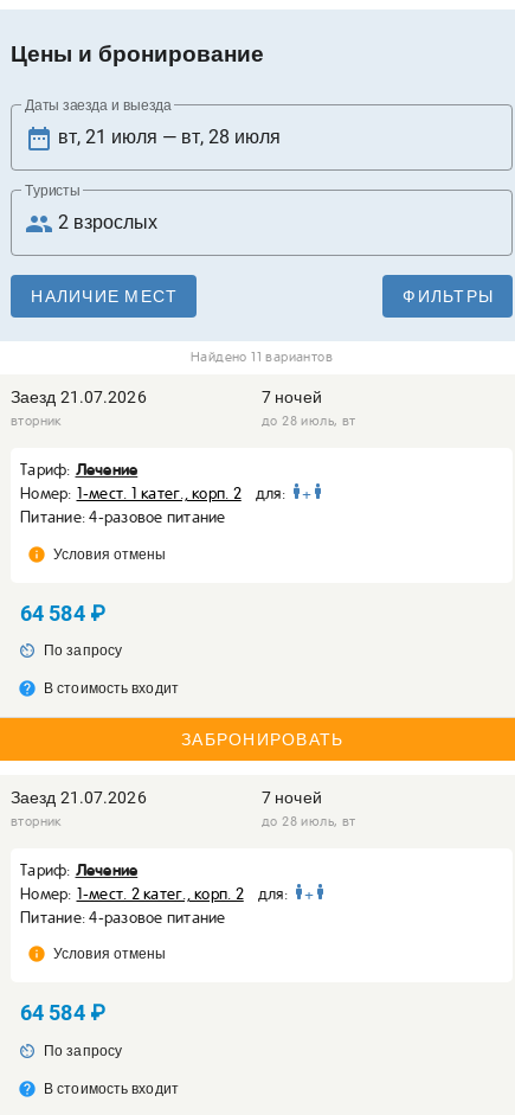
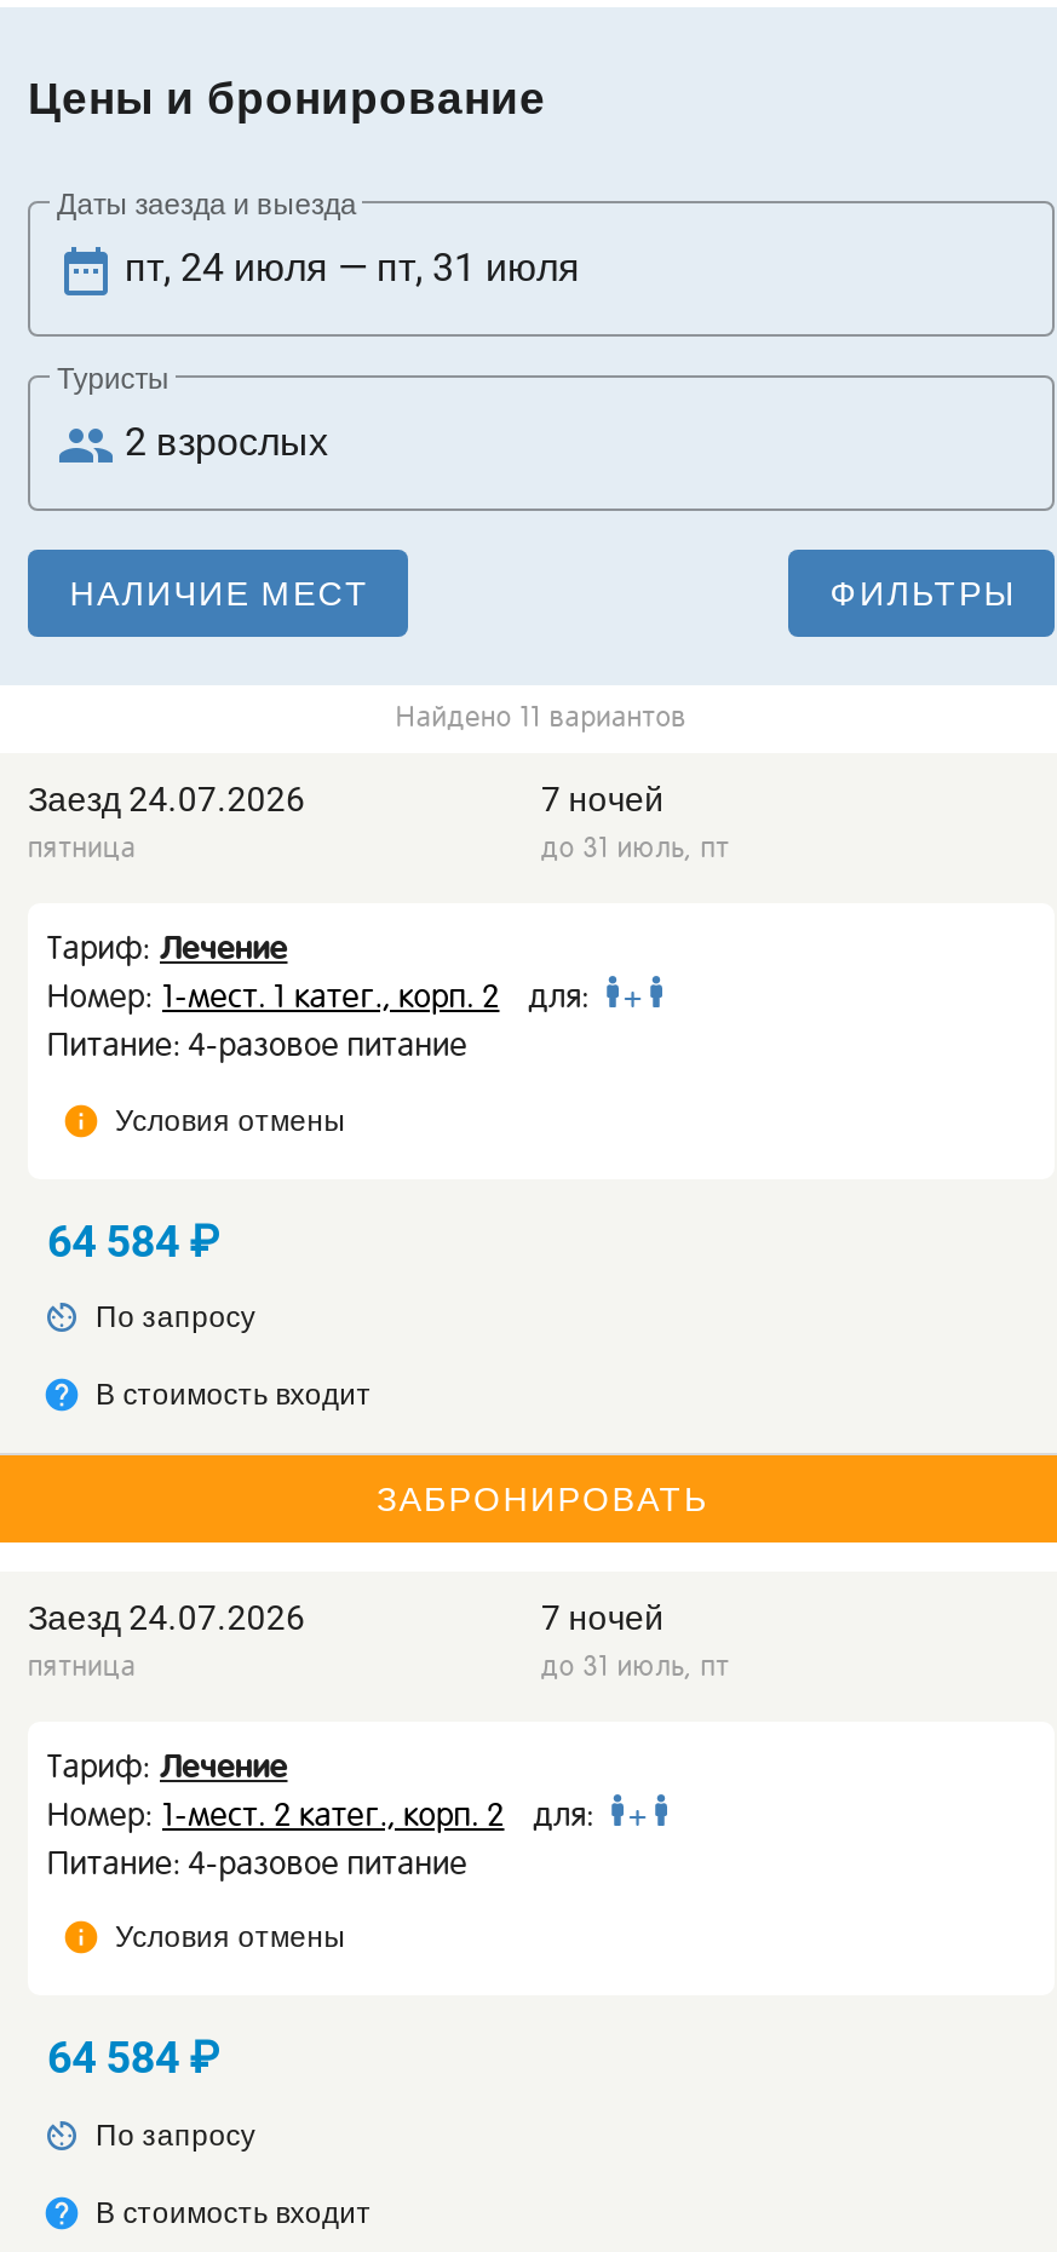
- Заезд 21.07.2026
- вторник
+ Заезд 24.07.2026
+ пятница

- до 28 июль, вт
+ до 31 июль, пт

- Заезд 21.07.2026
- вторник
+ Заезд 24.07.2026
+ пятница

- до 28 июль, вт
+ до 31 июль, пт
